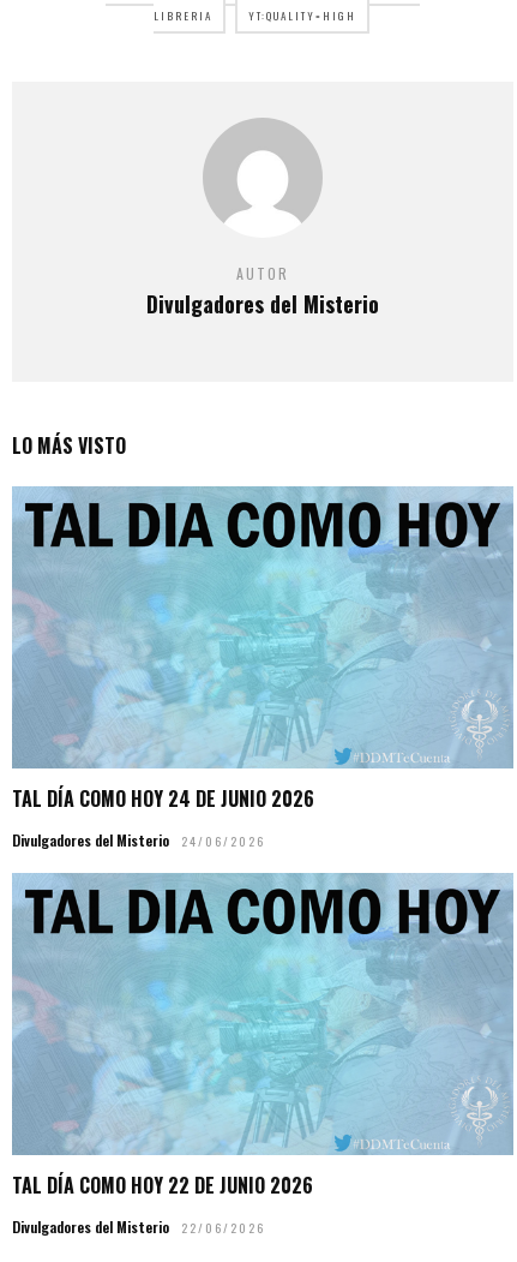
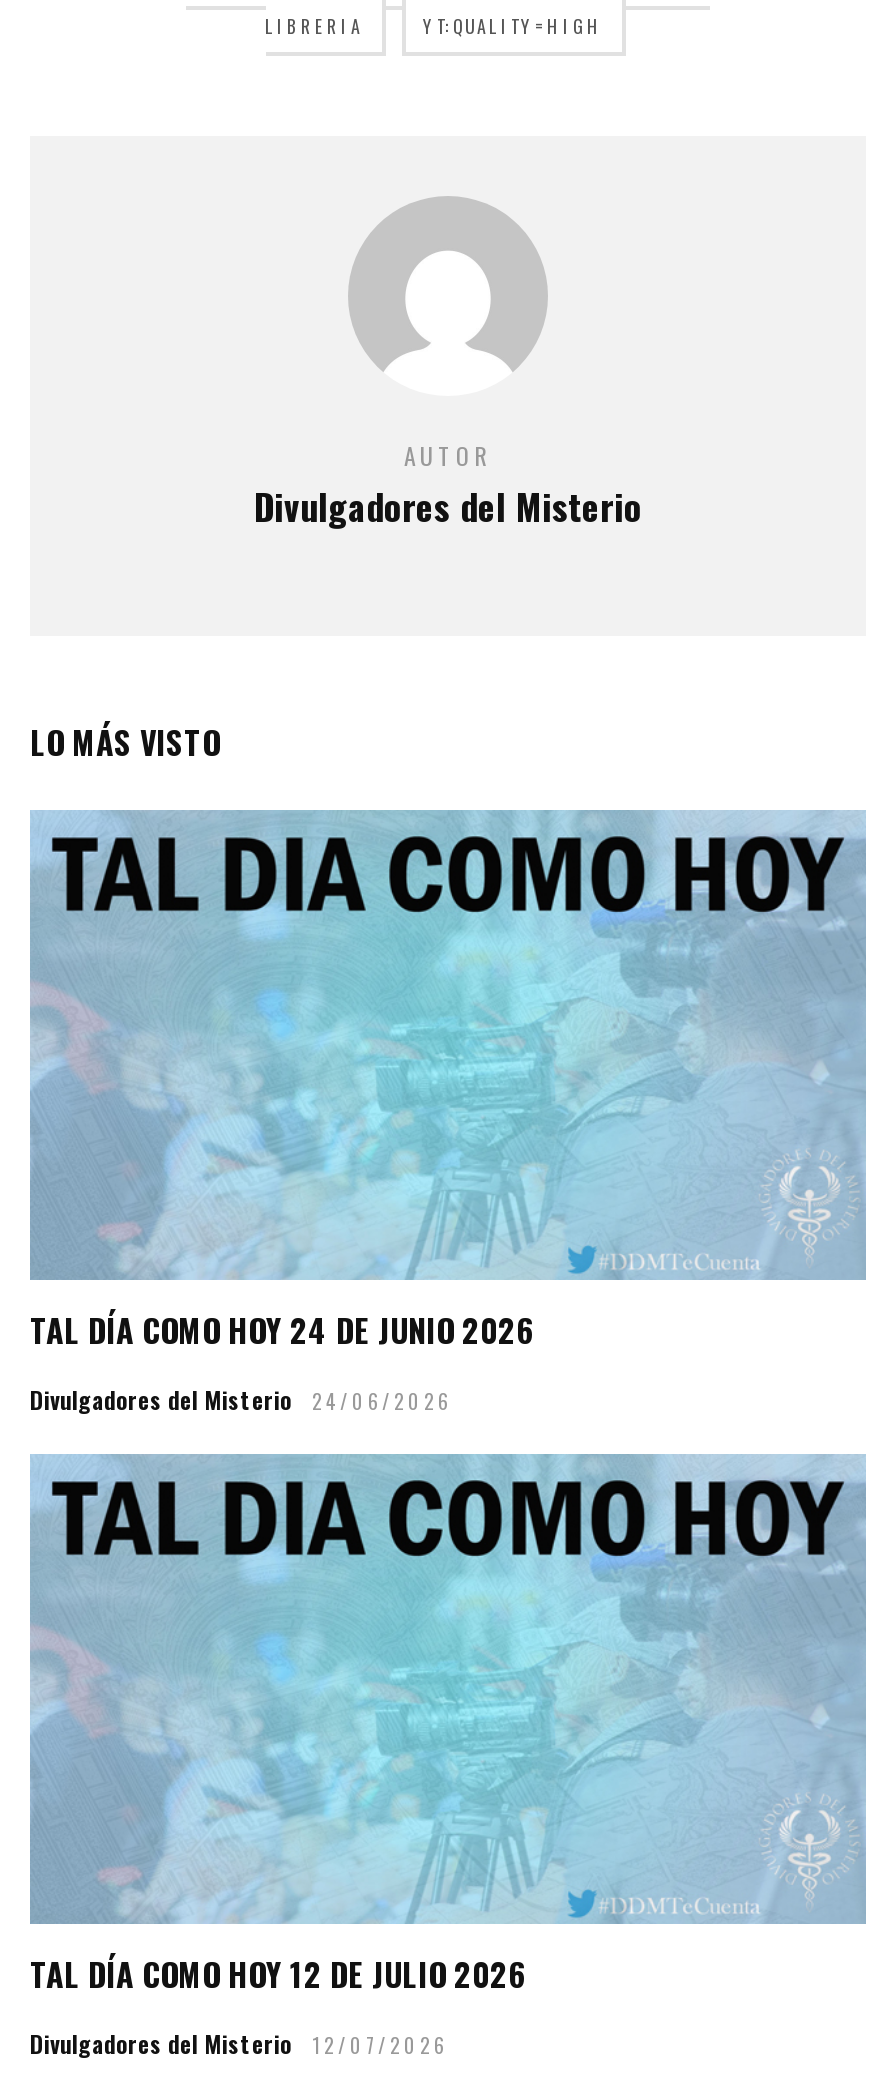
- TAL DÍA COMO HOY 22 DE JUNIO 2026
+ TAL DÍA COMO HOY 12 DE JULIO 2026

- Divulgadores del Misterio 22/06/2026
+ Divulgadores del Misterio 12/07/2026
